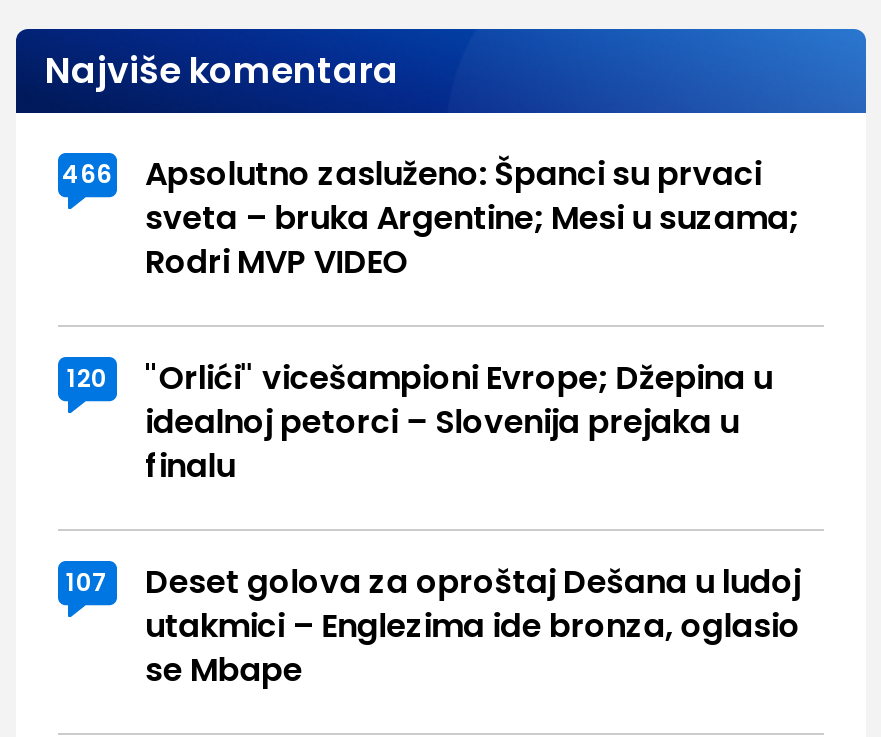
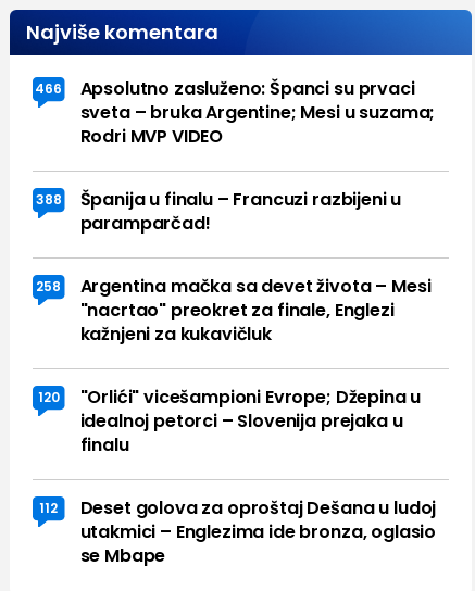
+ 388
+ Španija u finalu – Francuzi razbijeni u
+ paramparčad!
+ 258
+ Argentina mačka sa devet života – Mesi
+ "nacrtao" preokret za finale, Englezi
+ kažnjeni za kukavičluk

- 107 Deset golova za oproštaj Dešana u ludoj
+ 112 Deset golova za oproštaj Dešana u ludoj
